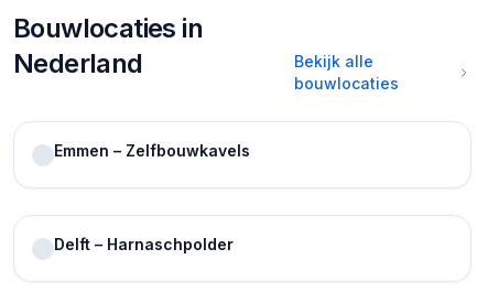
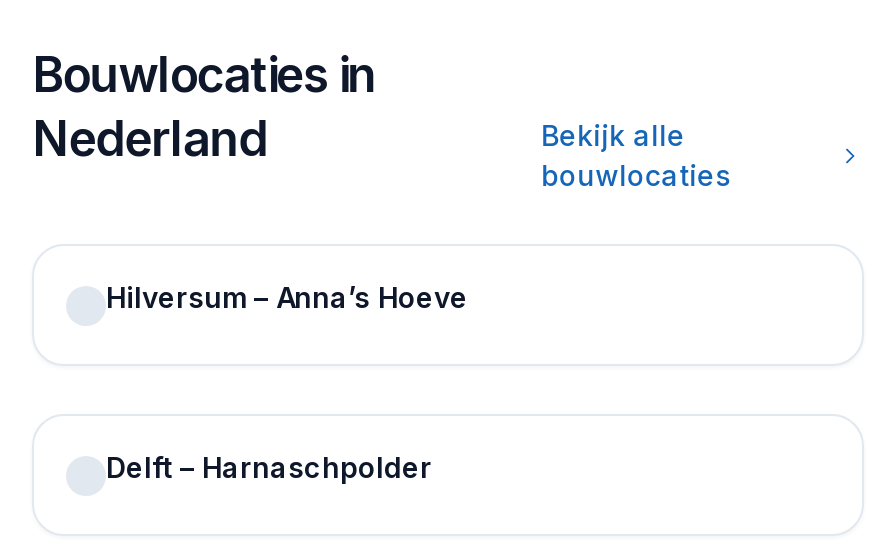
- Emmen – Zelfbouwkavels
+ Hilversum – Anna’s Hoeve
